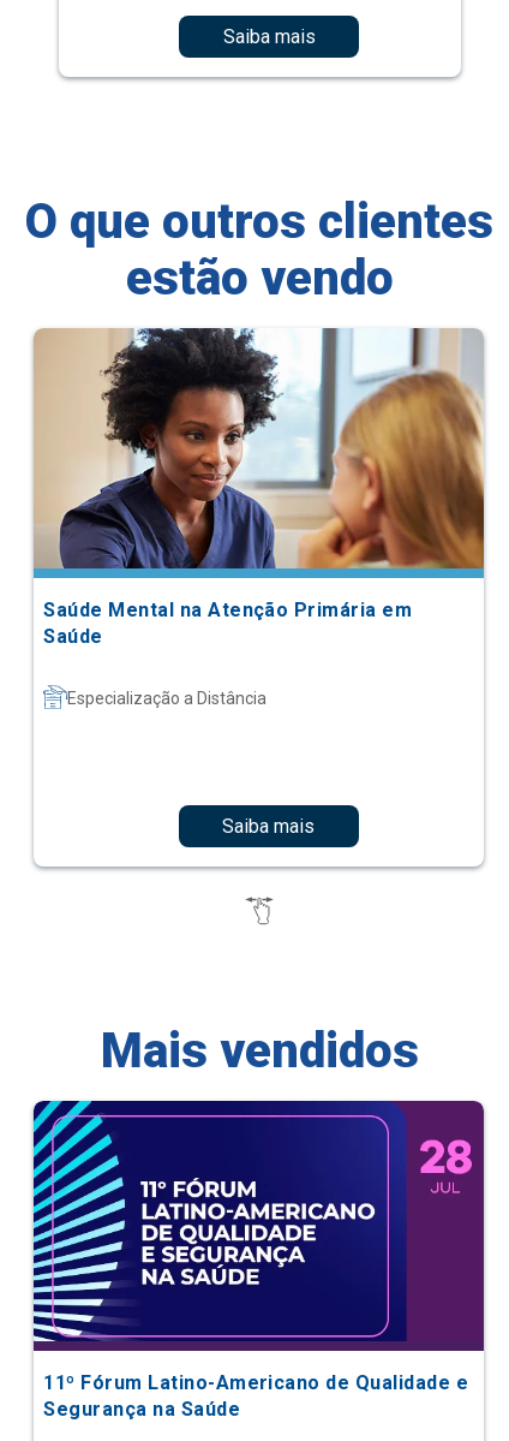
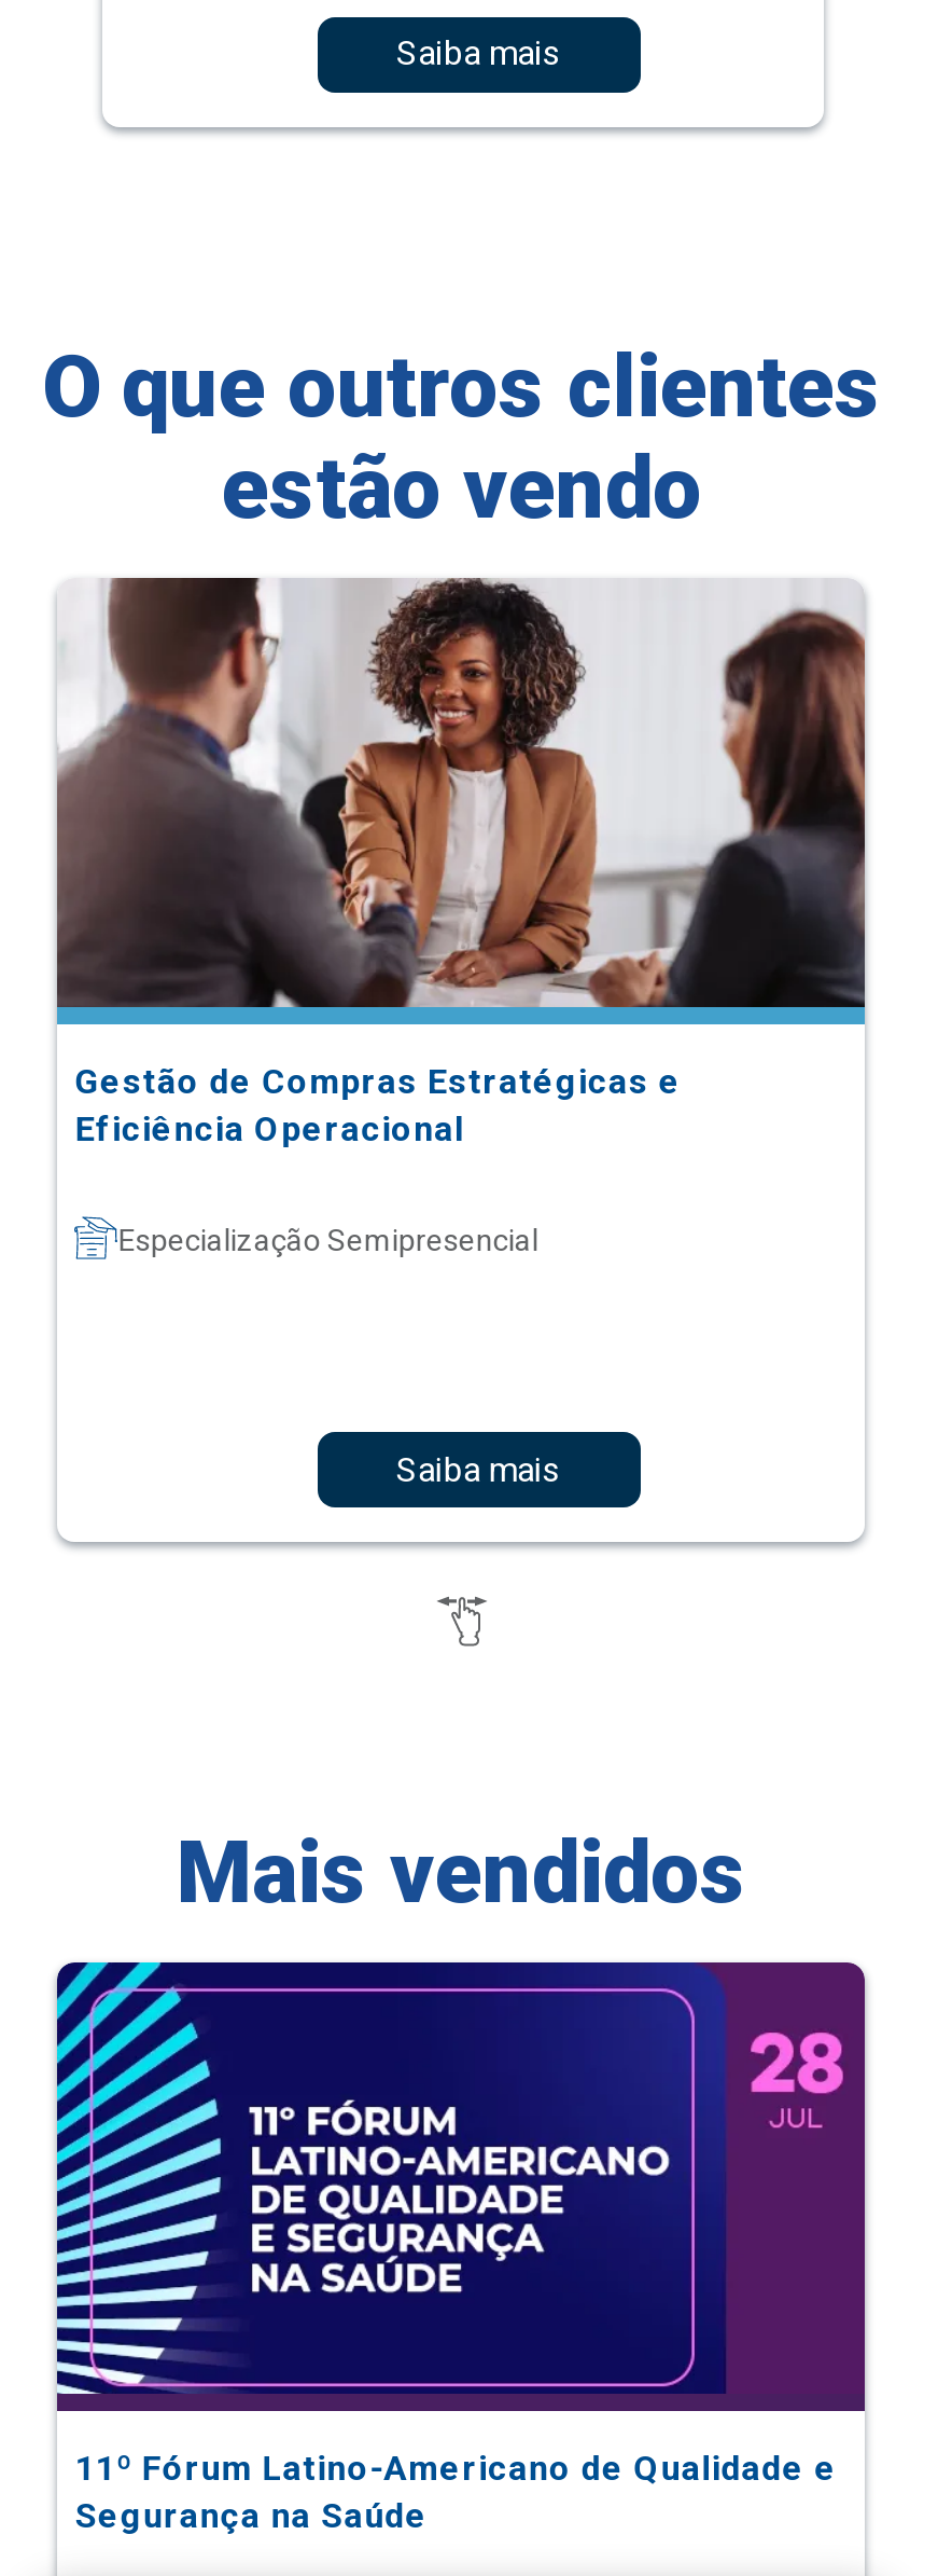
- [image]
- Saúde Mental na Atenção Primária em
- Saúde
+ [image]
+ Gestão de Compras Estratégicas e
+ Eficiência Operacional

- Especialização a Distância
+ Especialização Semipresencial
